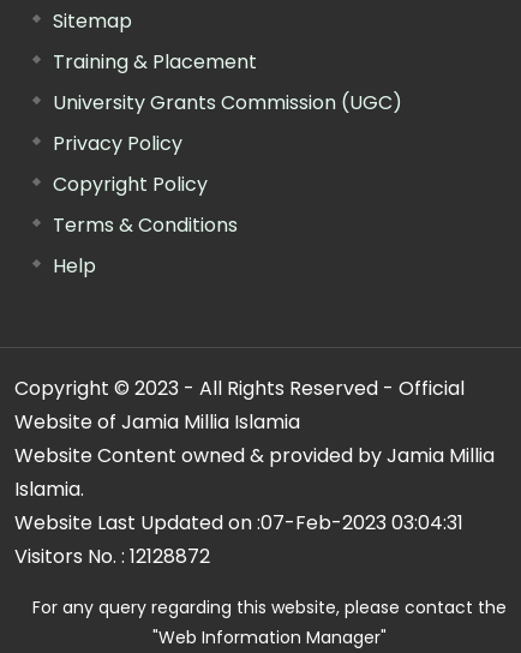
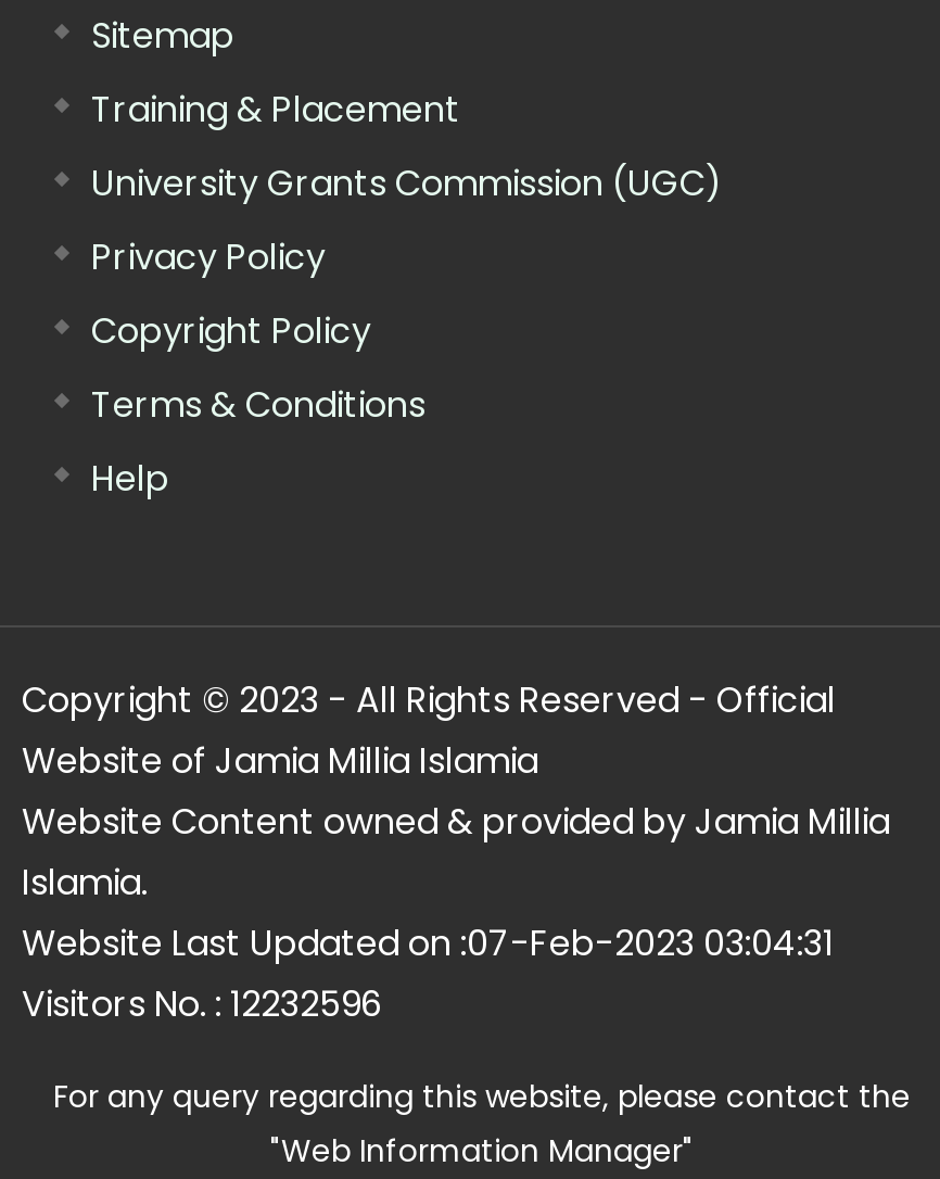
- Visitors No. : 12128872
+ Visitors No. : 12232596
